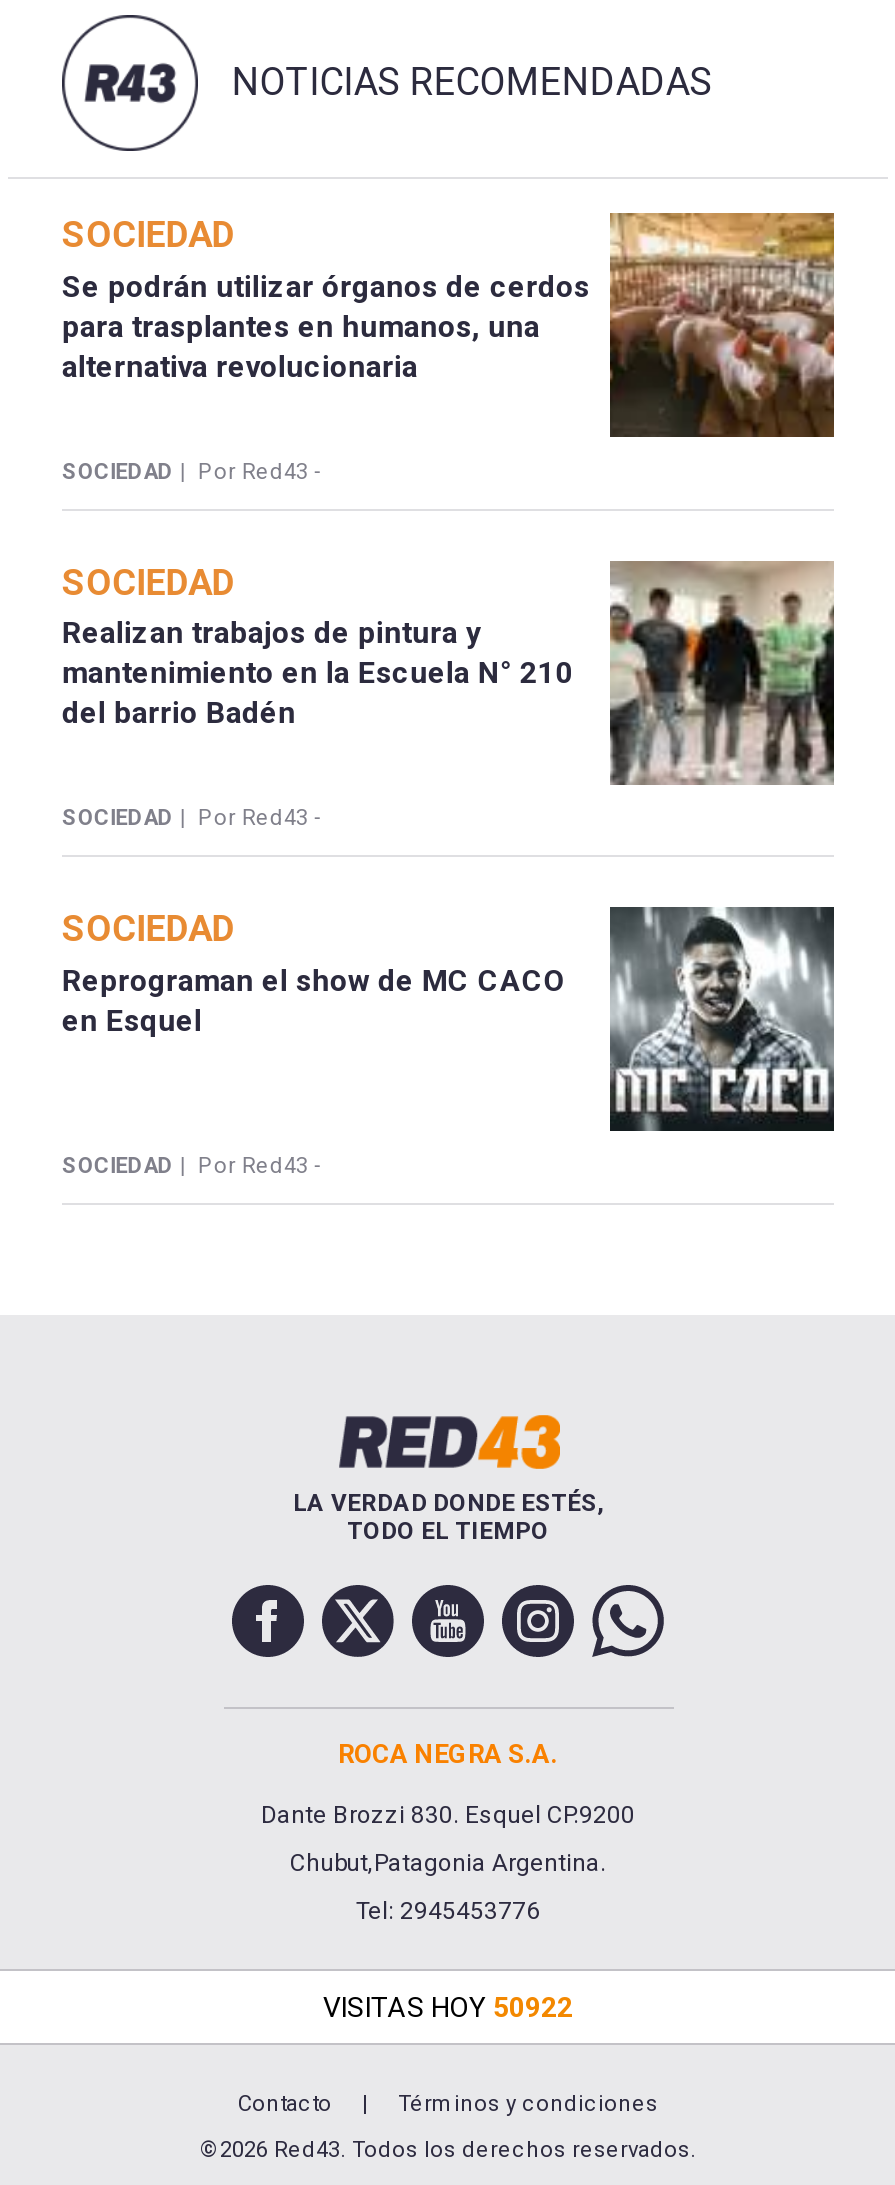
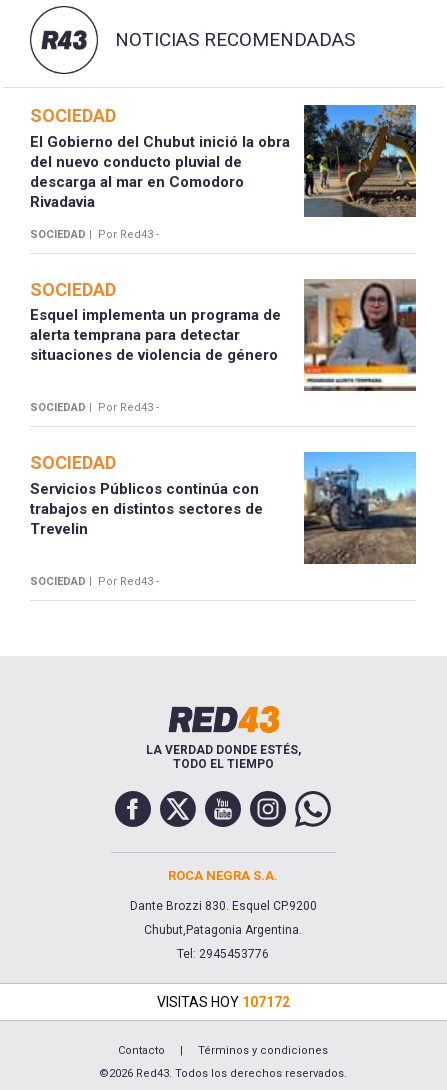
- [image]
- Se podrán utilizar órganos de cerdos
- para trasplantes en humanos, una
- alternativa revolucionaria
+ [image]
+ El Gobierno del Chubut inició la obra
+ del nuevo conducto pluvial de
+ descarga al mar en Comodoro
+ Rivadavia

- [image]
- Realizan trabajos de pintura y
- mantenimiento en la Escuela N° 210
- del barrio Badén
+ [image]
+ Esquel implementa un programa de
+ alerta temprana para detectar
+ situaciones de violencia de género

- [image]
+ [image]

- Reprograman el show de MC CACO
- en Esquel
+ Servicios Públicos continúa con
+ trabajos en distintos sectores de
+ Trevelin

- VISITAS HOY 50922
+ VISITAS HOY 107172
